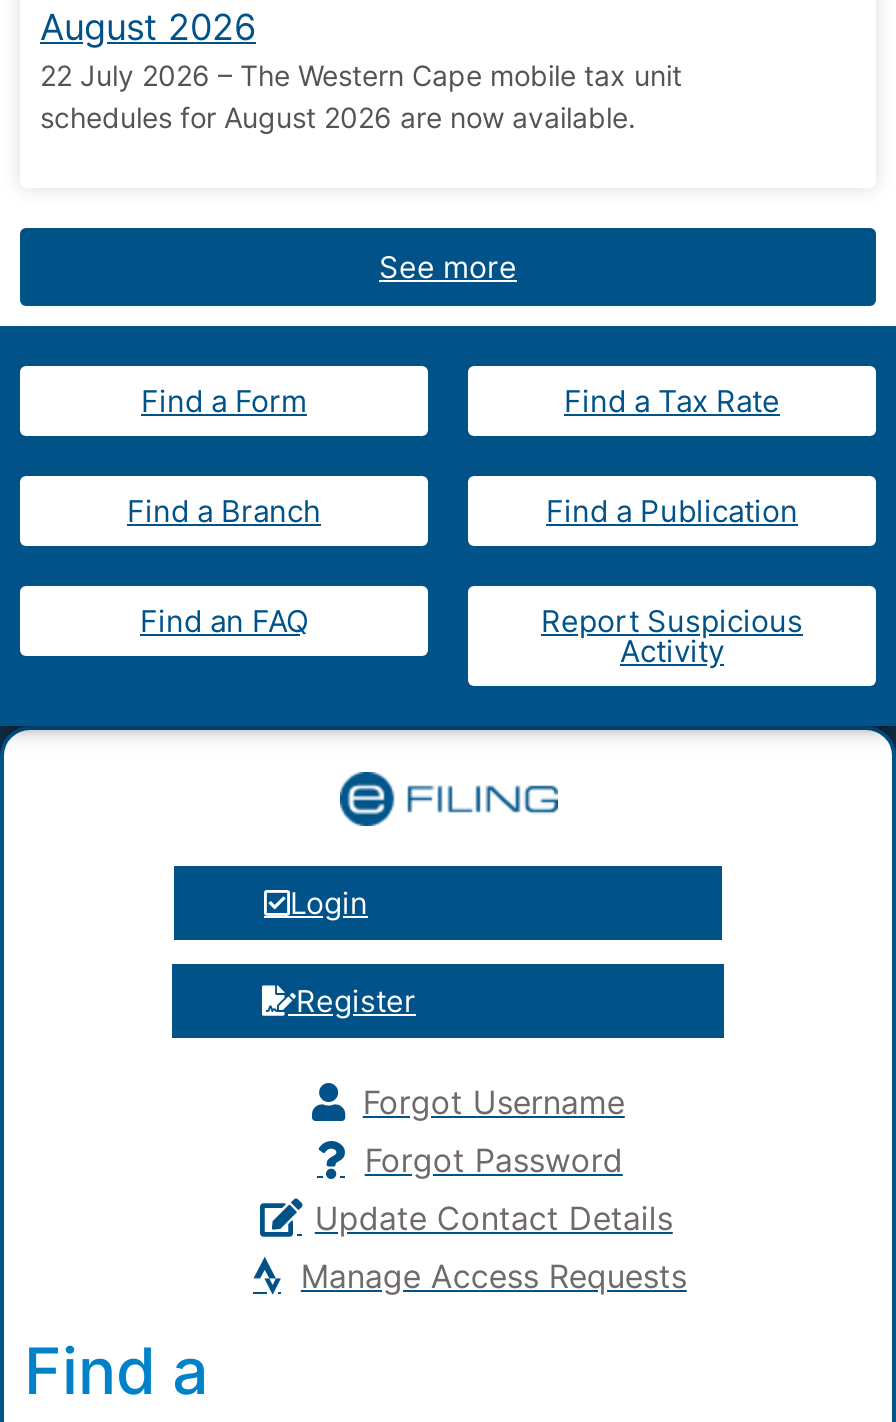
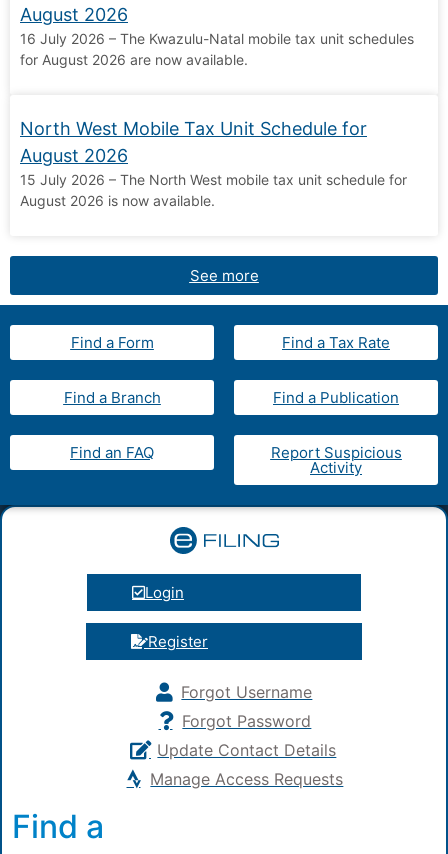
- 22 July 2026 – The Western Cape mobile tax unit
- schedules for August 2026 are now available.
+ 16 July 2026 – The Kwazulu-Natal mobile tax unit schedules
+ for August 2026 are now available.
+ North West Mobile Tax Unit Schedule for
+ August 2026
+ 15 July 2026 – The North West mobile tax unit schedule for
+ August 2026 is now available.
